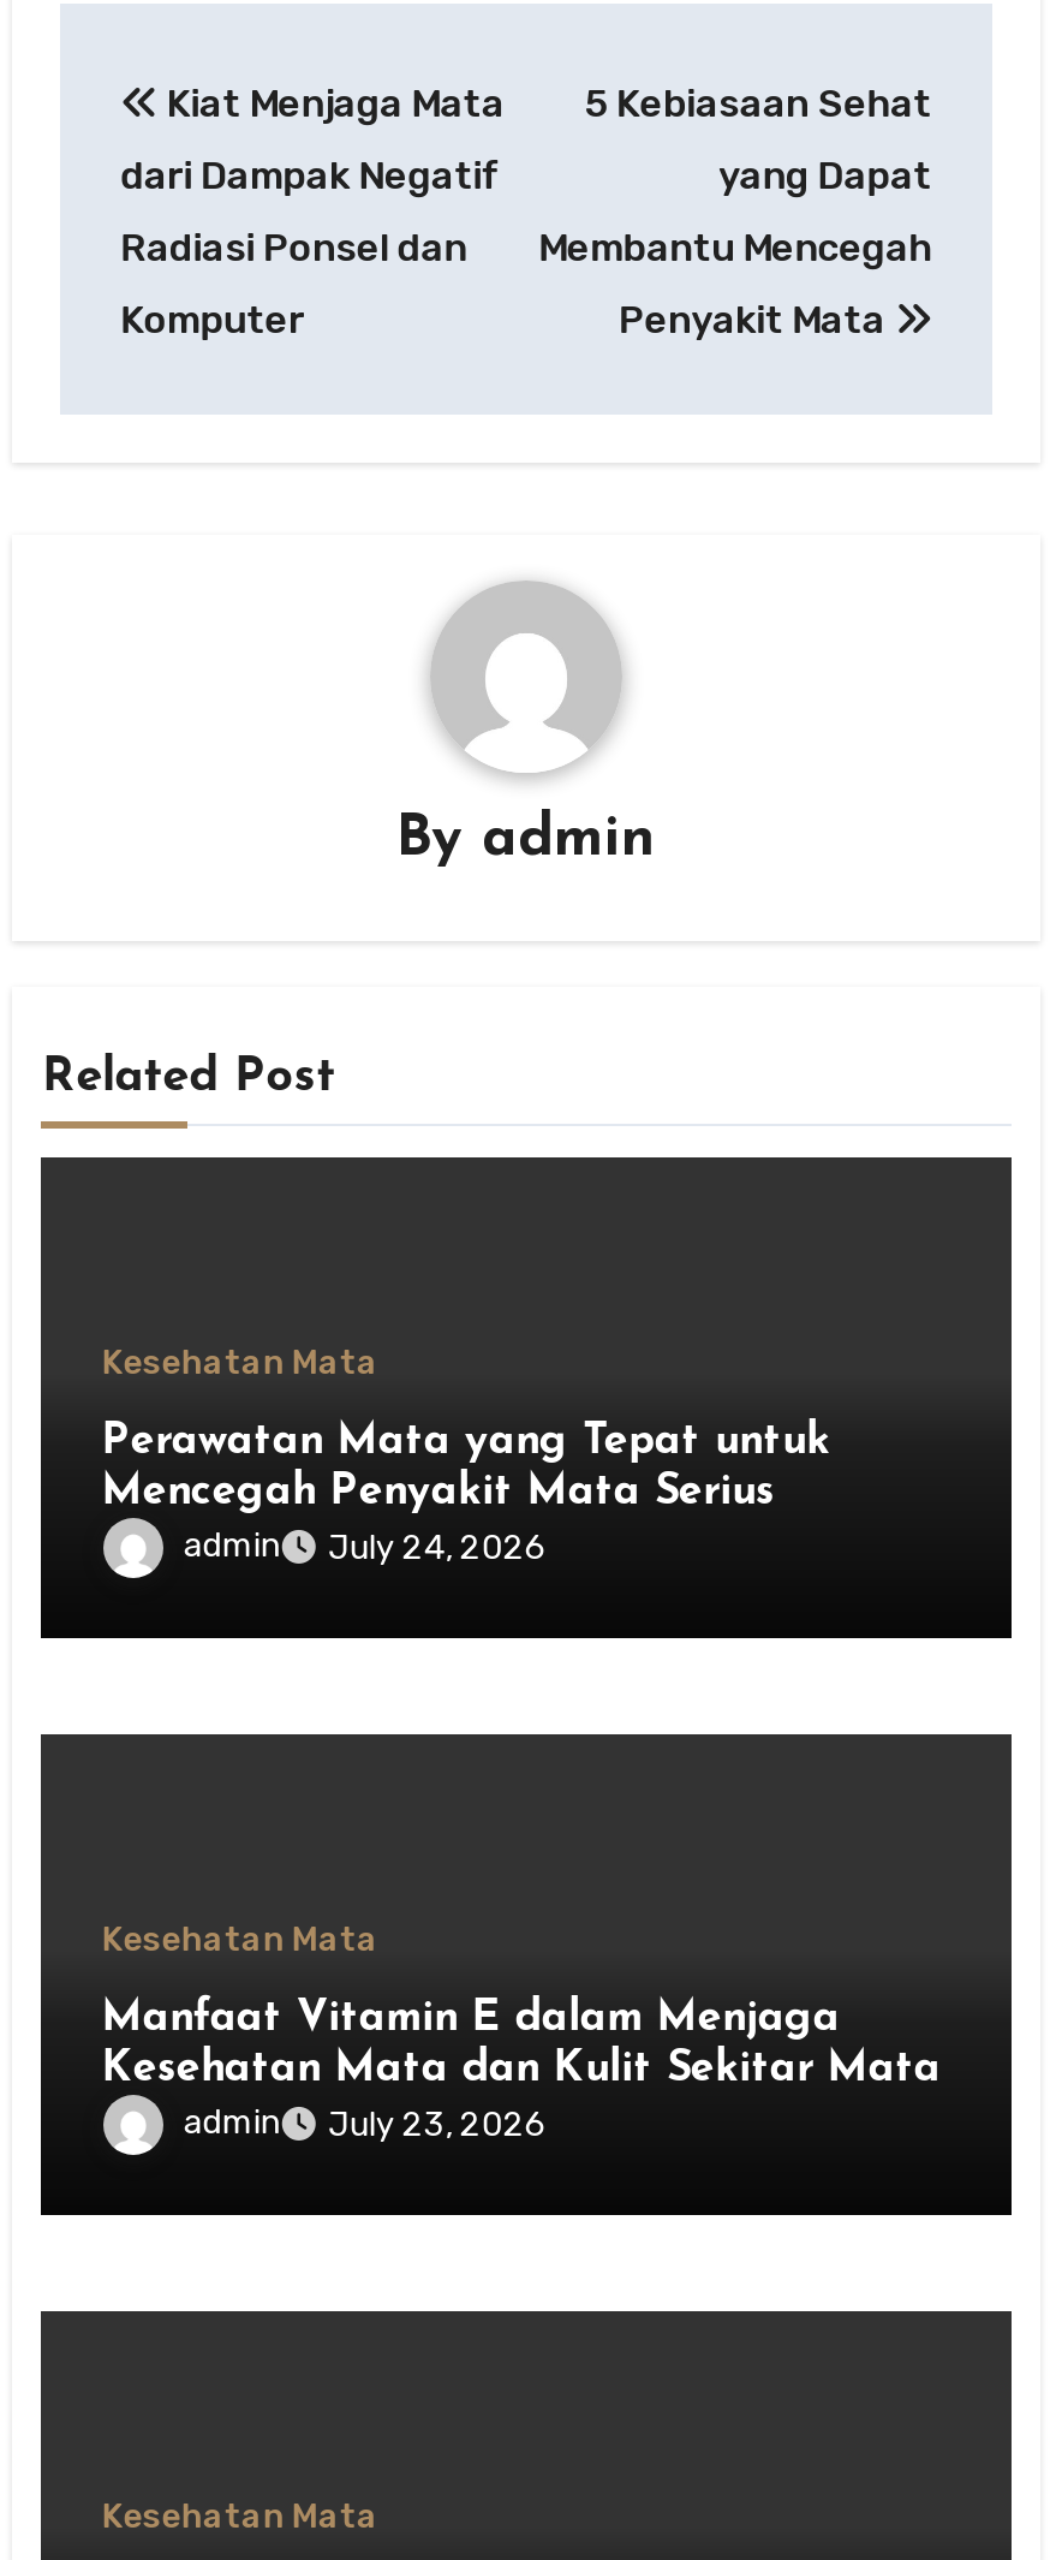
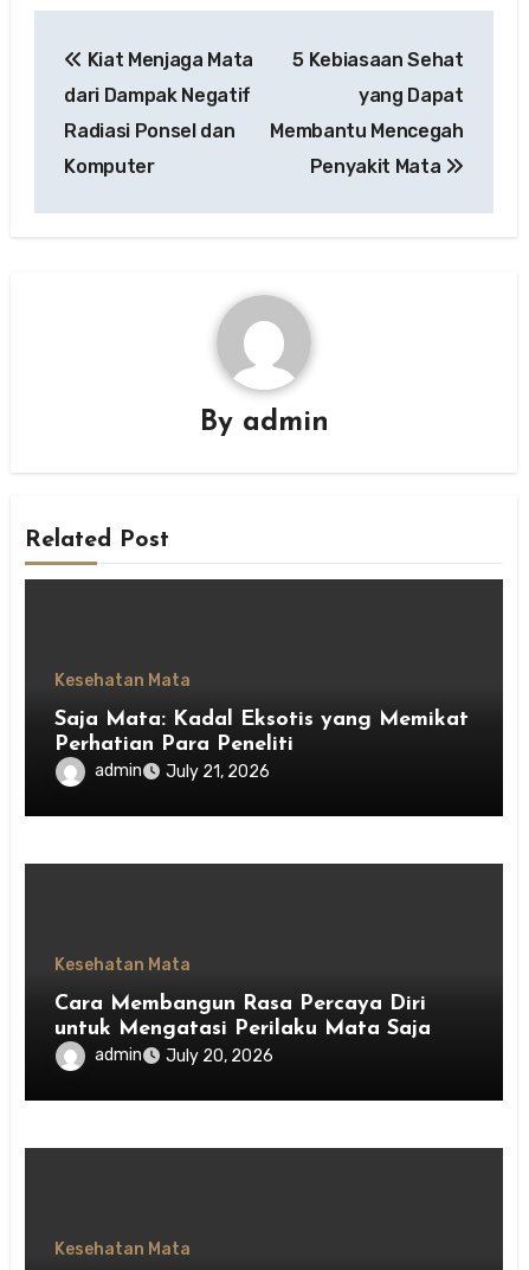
- Perawatan Mata yang Tepat untuk
- Mencegah Penyakit Mata Serius
+ Saja Mata: Kadal Eksotis yang Memikat
+ Perhatian Para Peneliti

- admin July 24, 2026
+ admin July 21, 2026

- Manfaat Vitamin E dalam Menjaga
- Kesehatan Mata dan Kulit Sekitar Mata
+ Cara Membangun Rasa Percaya Diri
+ untuk Mengatasi Perilaku Mata Saja

- admin July 23, 2026
+ admin July 20, 2026
